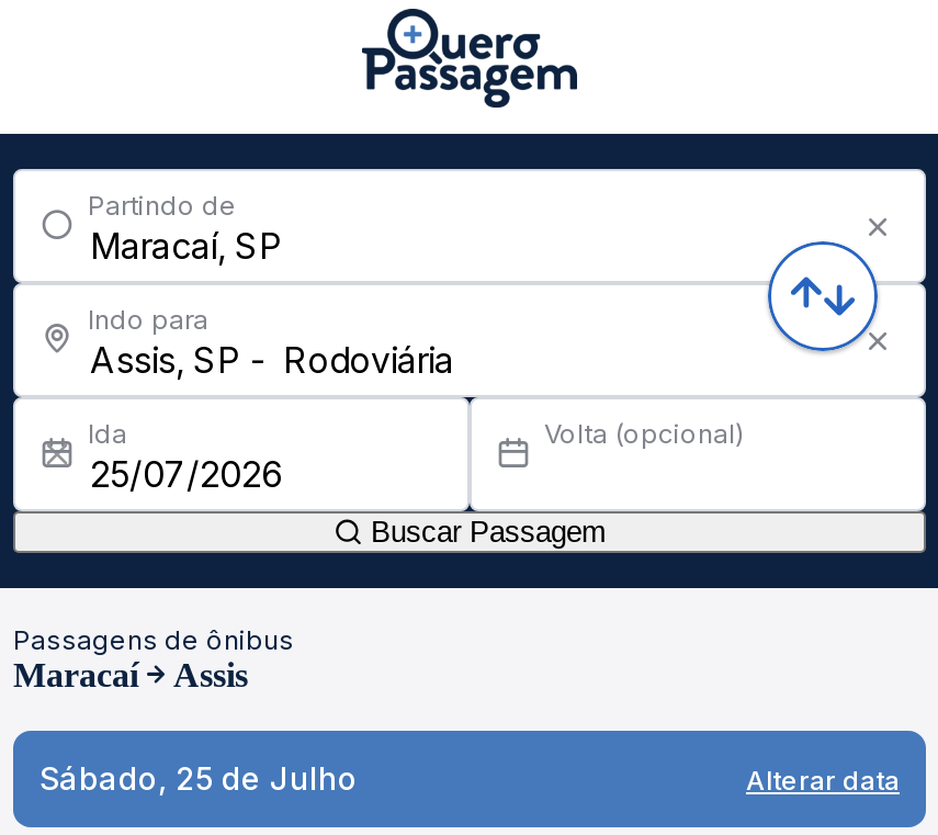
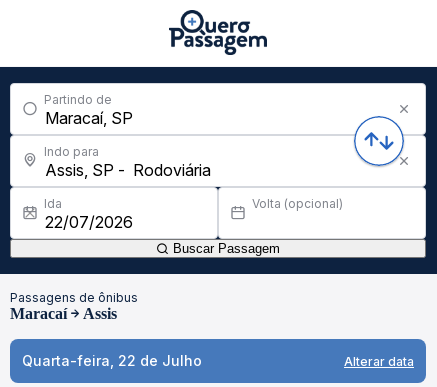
- Sábado, 25 de Julho
+ Quarta-feira, 22 de Julho
